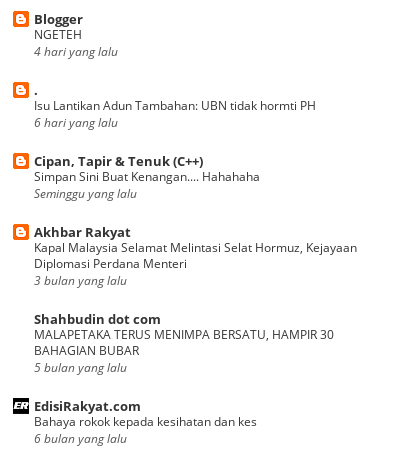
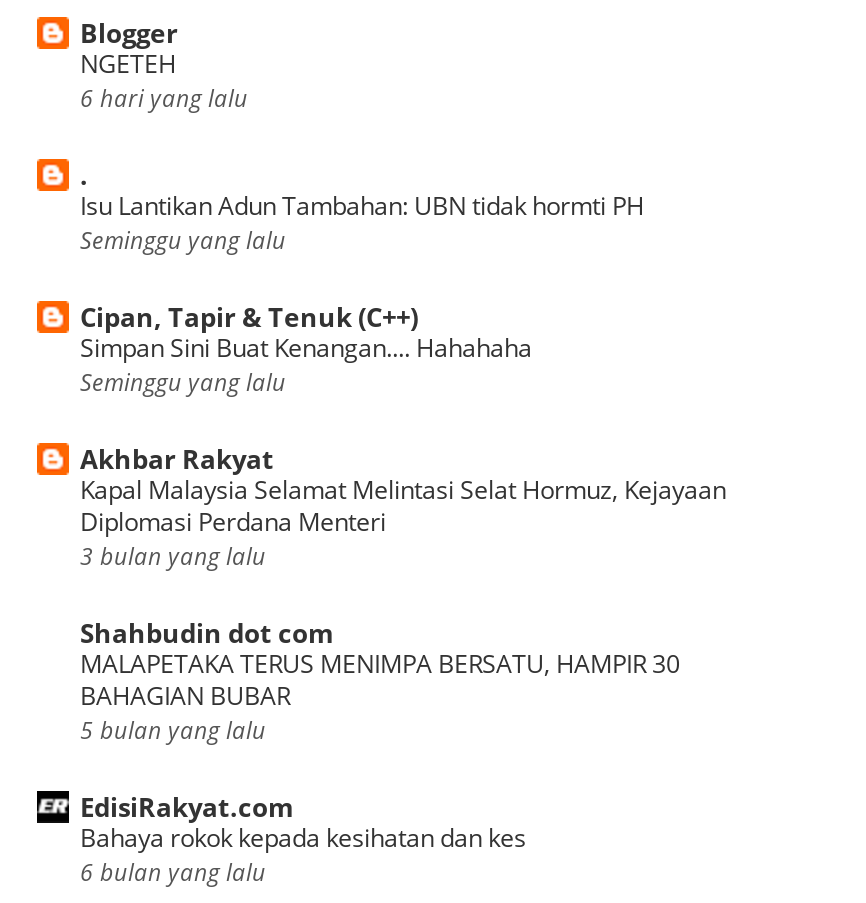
- 4 hari yang lalu

moved up: 6 hari yang lalu

+ Seminggu yang lalu
